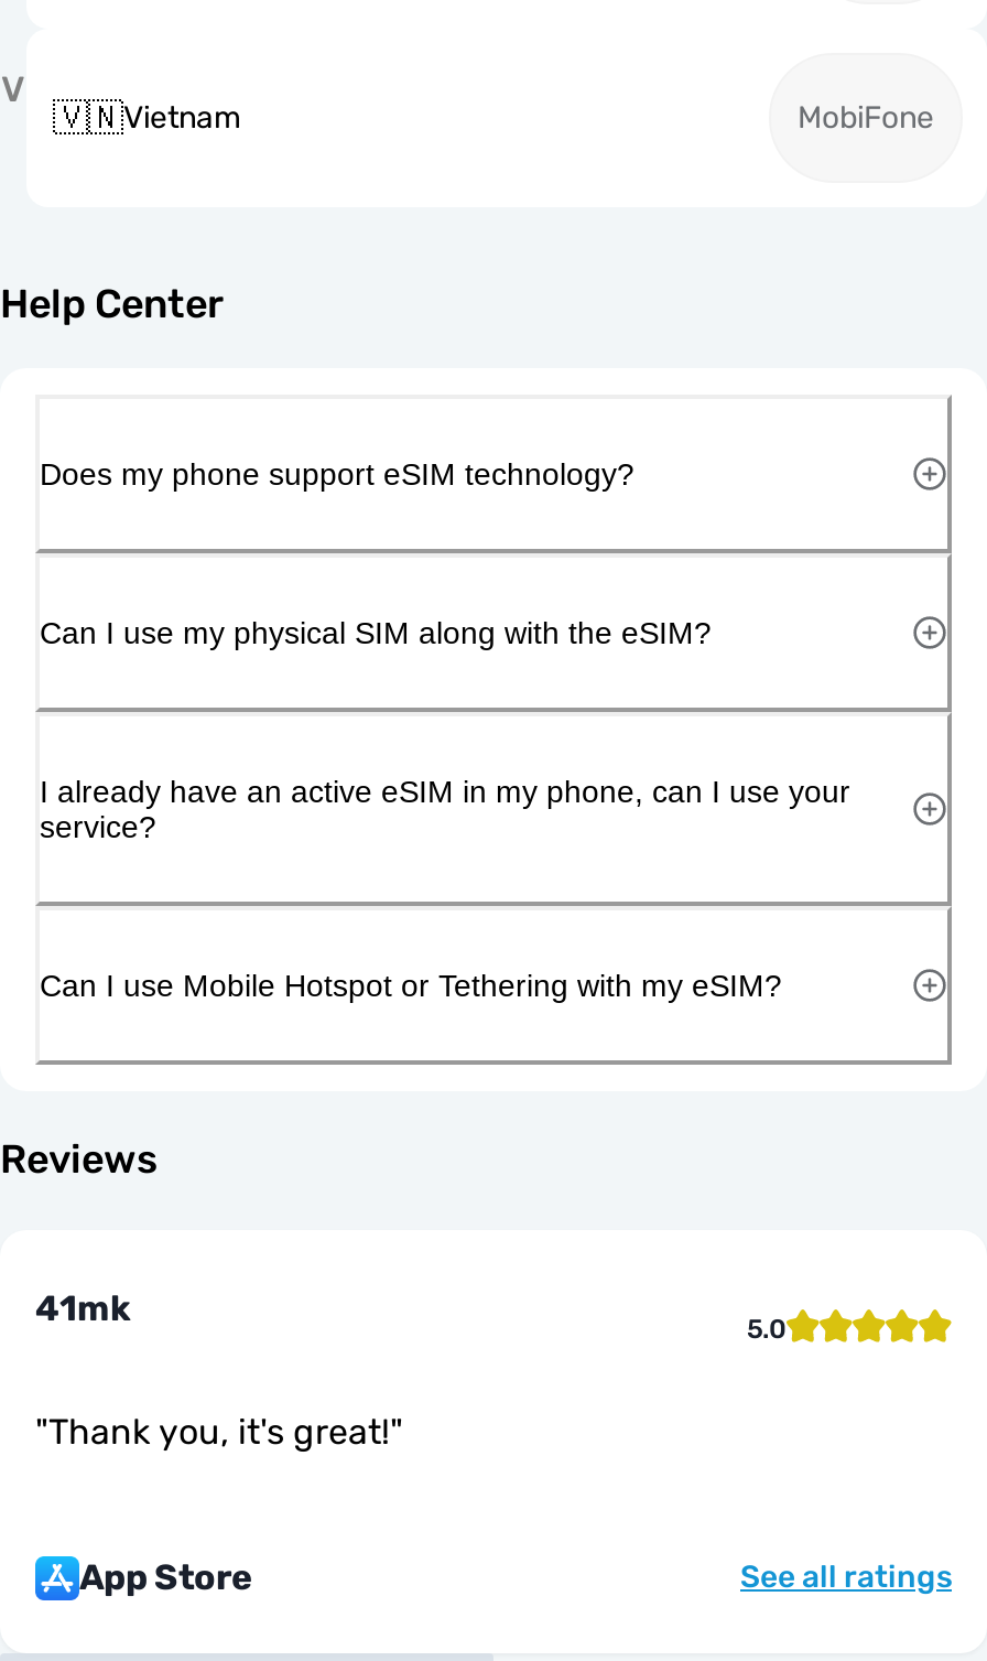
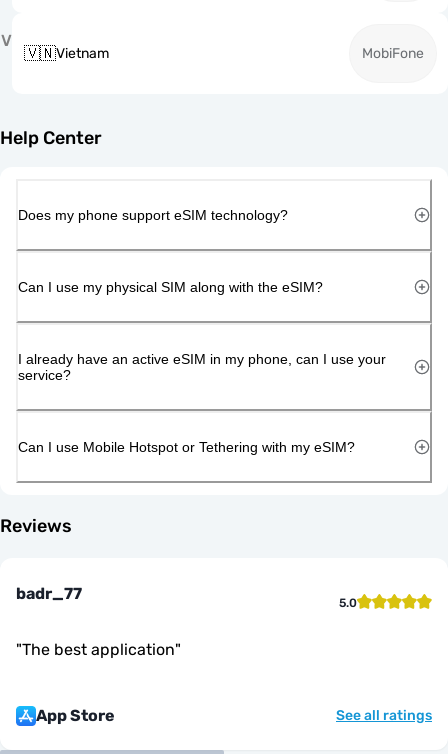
- 41mk
+ badr_77

- "Thank you, it's great!"
+ "The best application"
